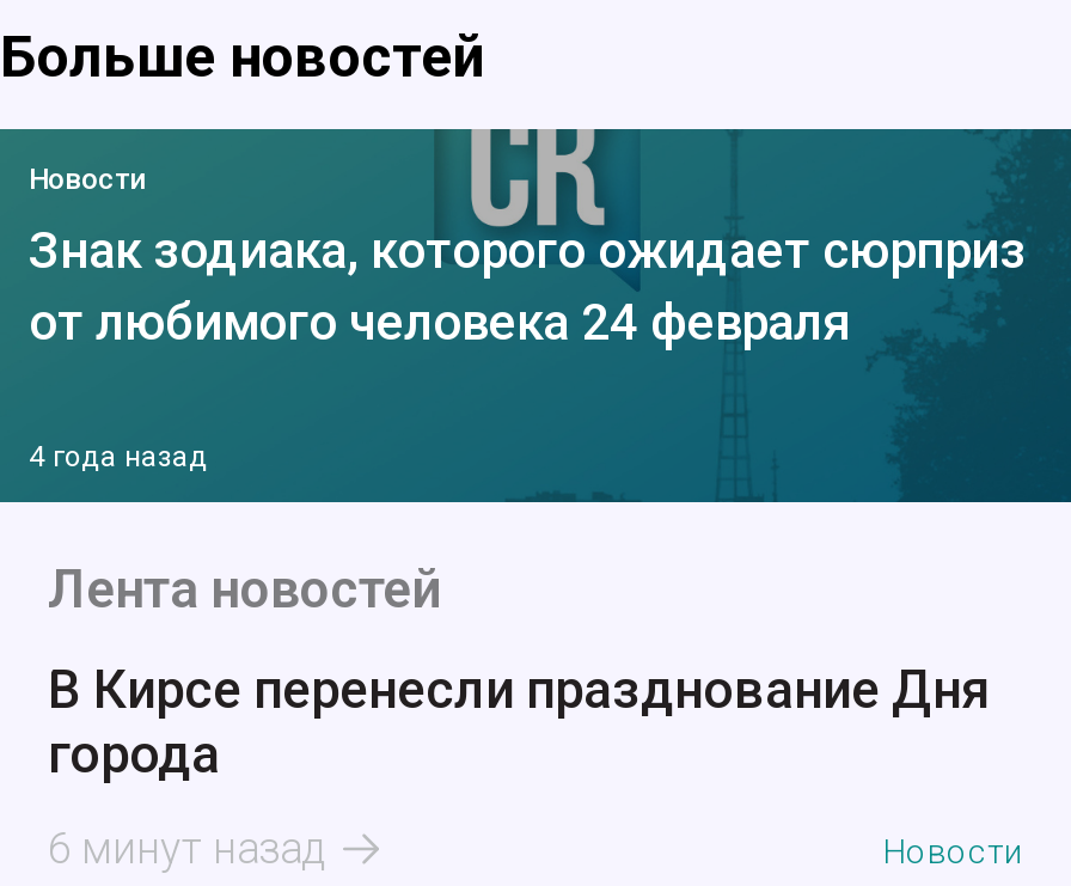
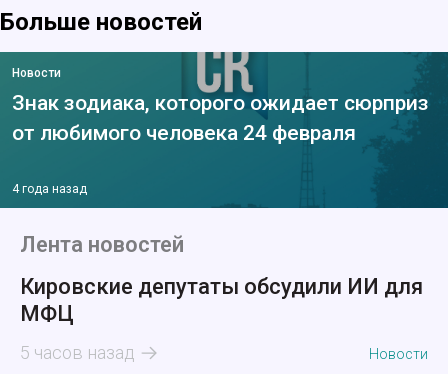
- В Кирсе перенесли празднование Дня
- города
+ Кировские депутаты обсудили ИИ для
+ МФЦ

- 6 минут назад
+ 5 часов назад
